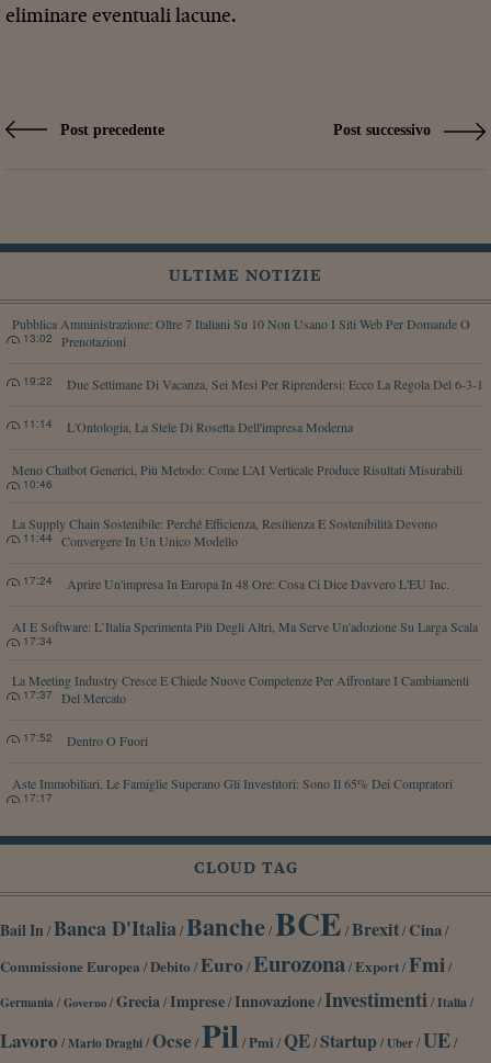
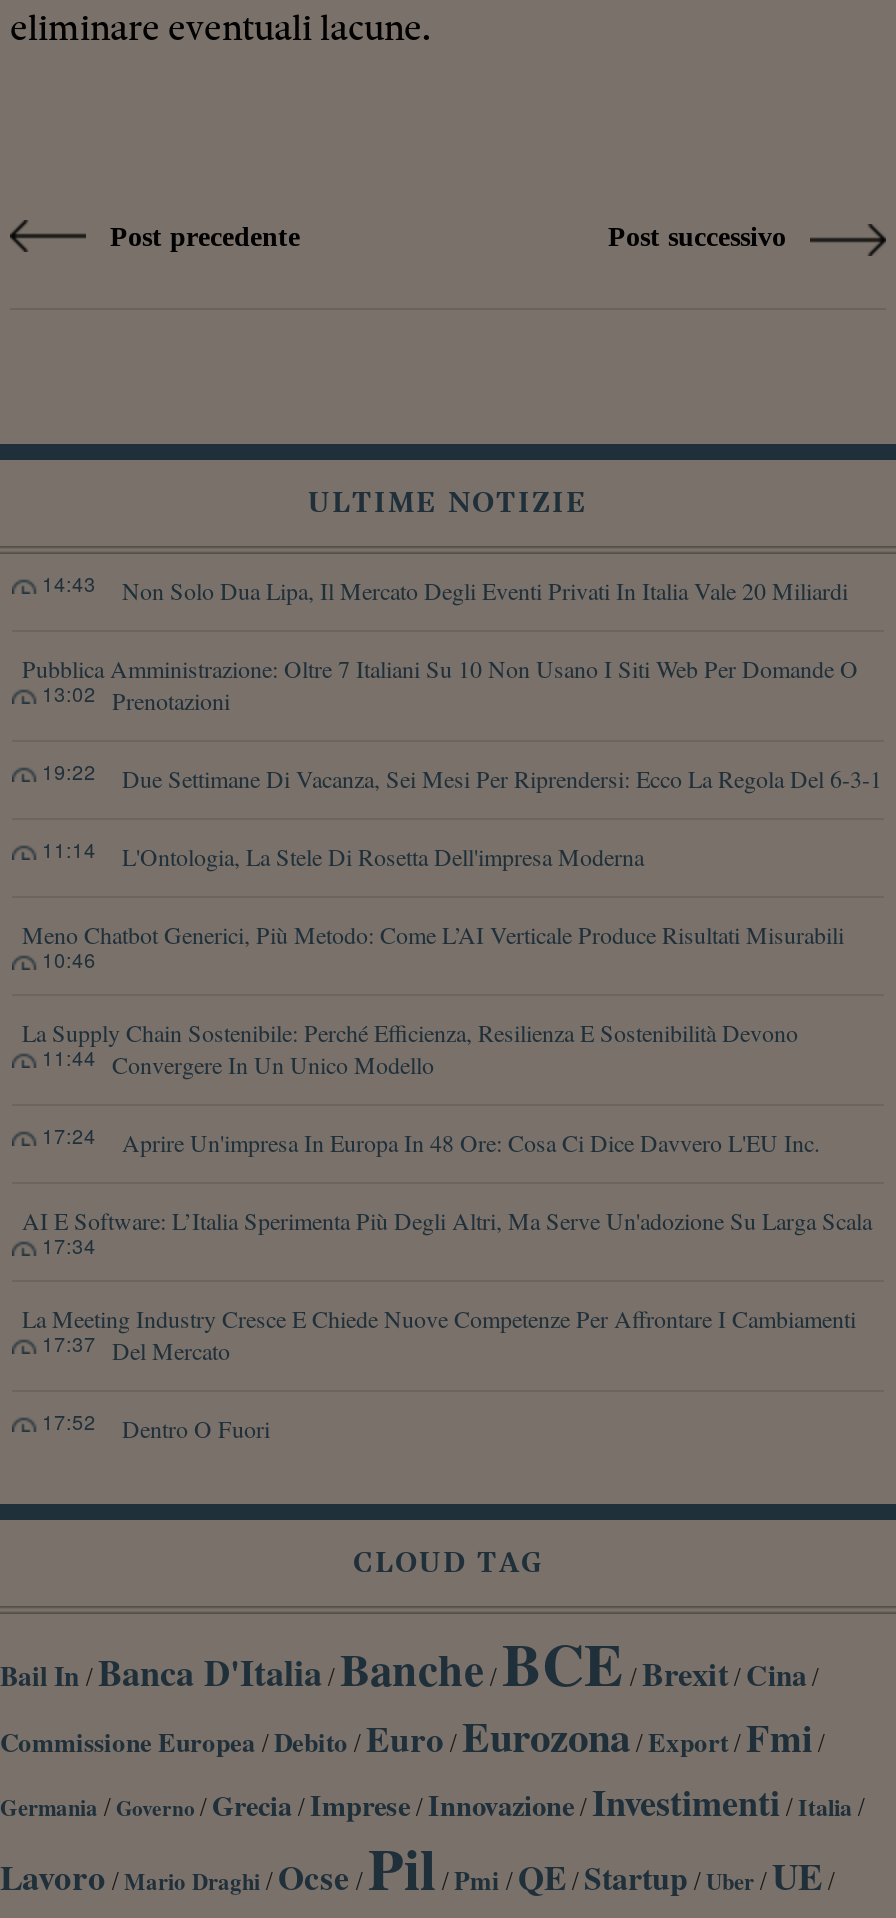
+ Non Solo Dua Lipa, Il Mercato Degli Eventi Privati In Italia Vale 20 Miliardi
+ 14:43

moved down: Pubblica Amministrazione: Oltre 7 Italiani Su 10 Non Usano I Siti Web Per Domande O | Prenotazioni | 13:02 | ... | Dentro O Fuori | 17:52

- Aste Immobiliari, Le Famiglie Superano Gli Investitori: Sono Il 65% Dei Compratori
- 17:17
